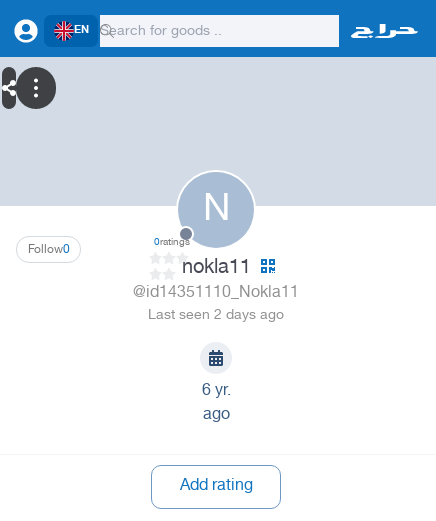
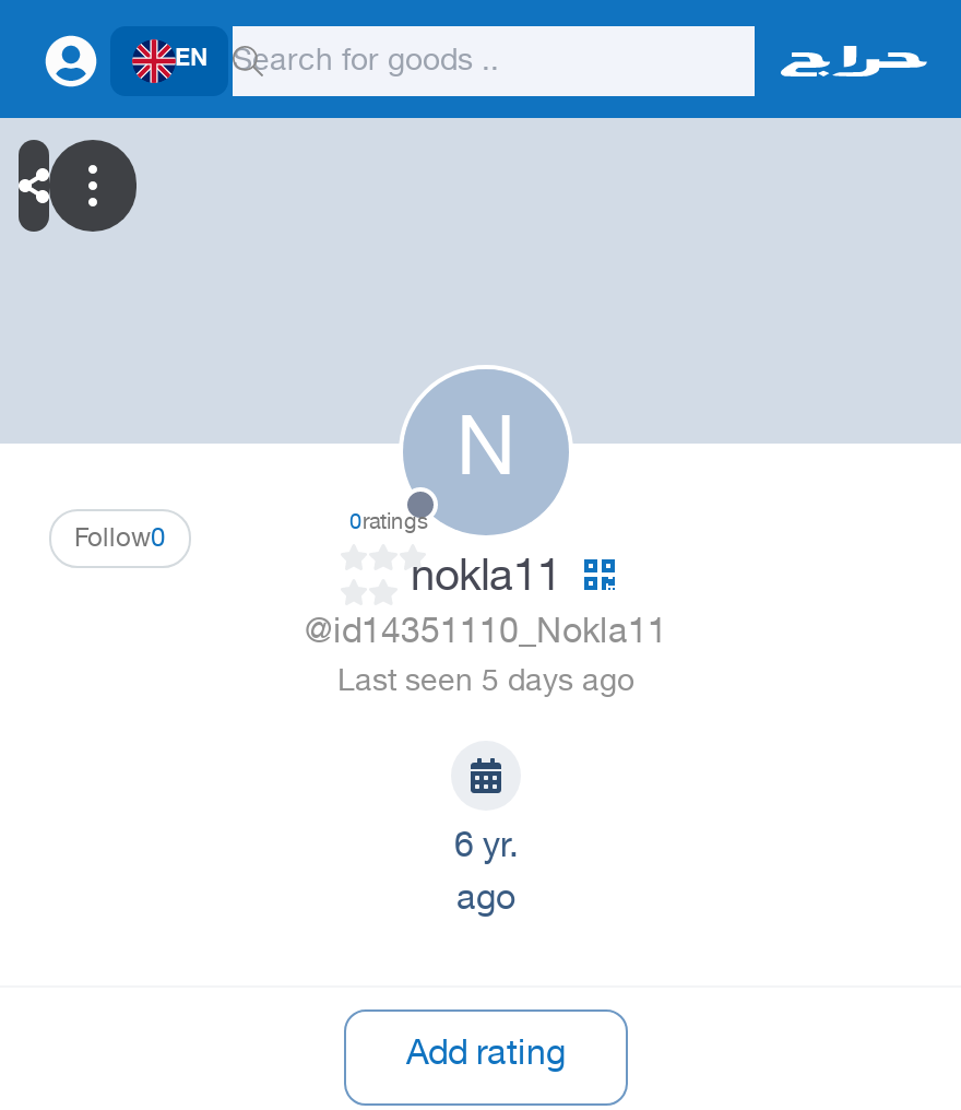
- Last seen 2 days ago
+ Last seen 5 days ago
